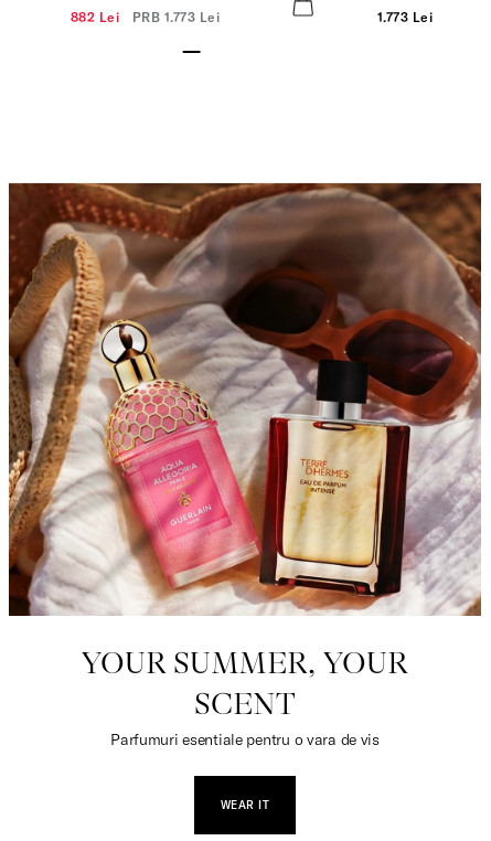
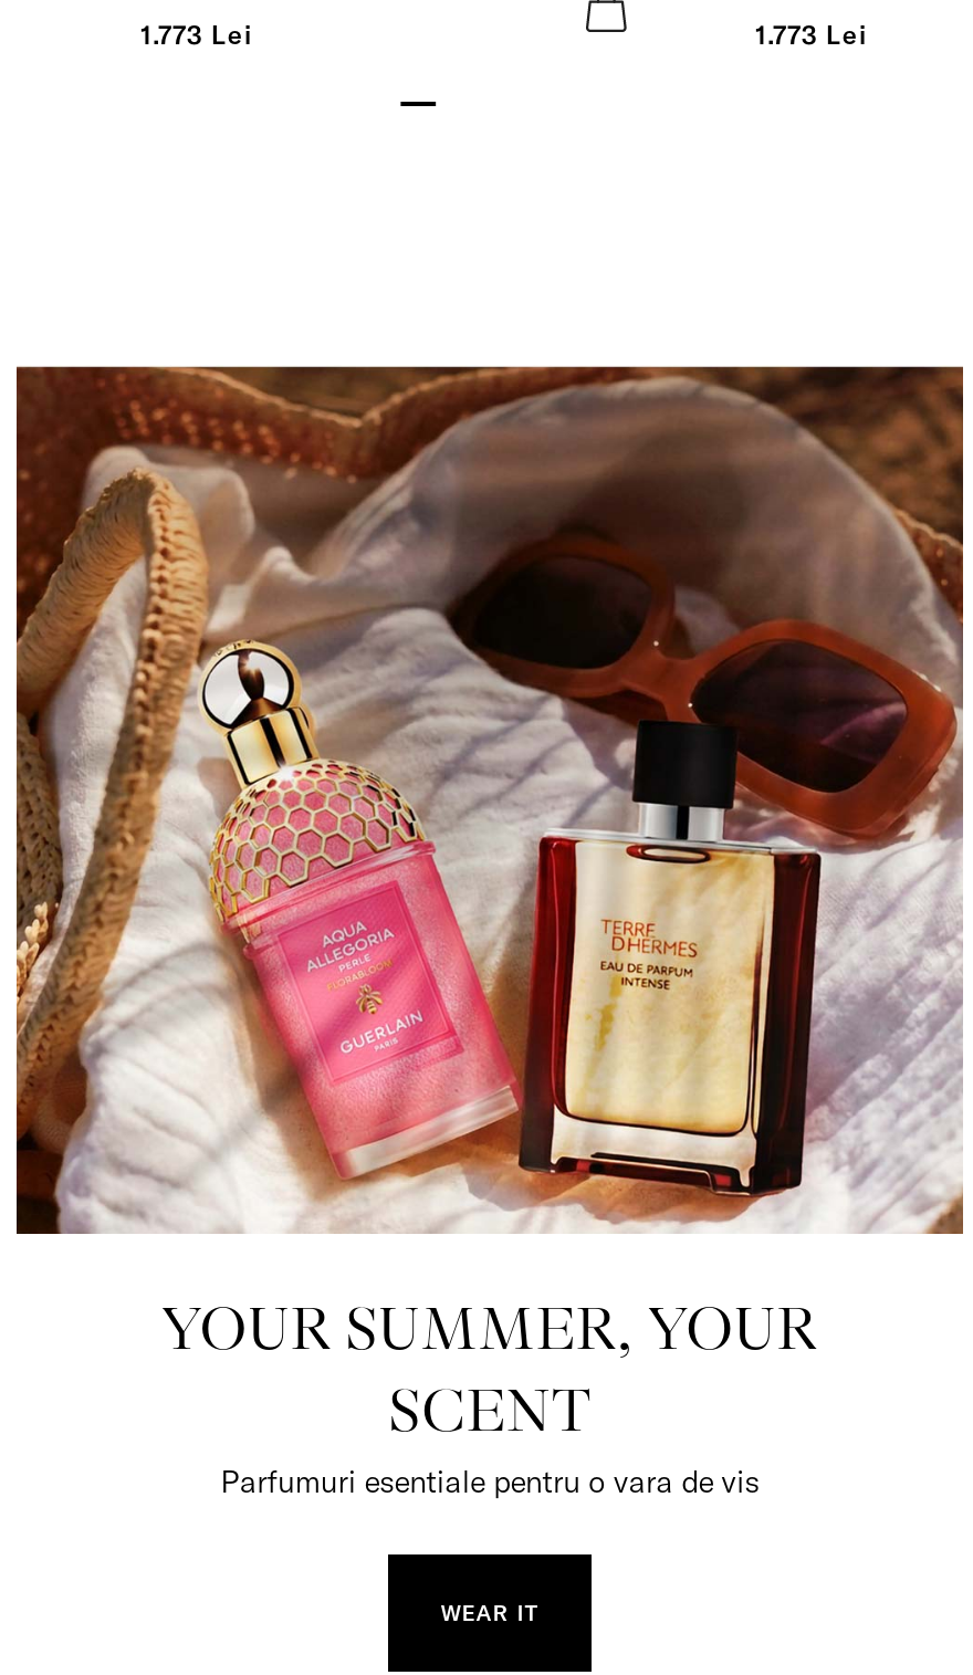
- 882 Lei PRB 1.773 Lei
+ 1.773 Lei
